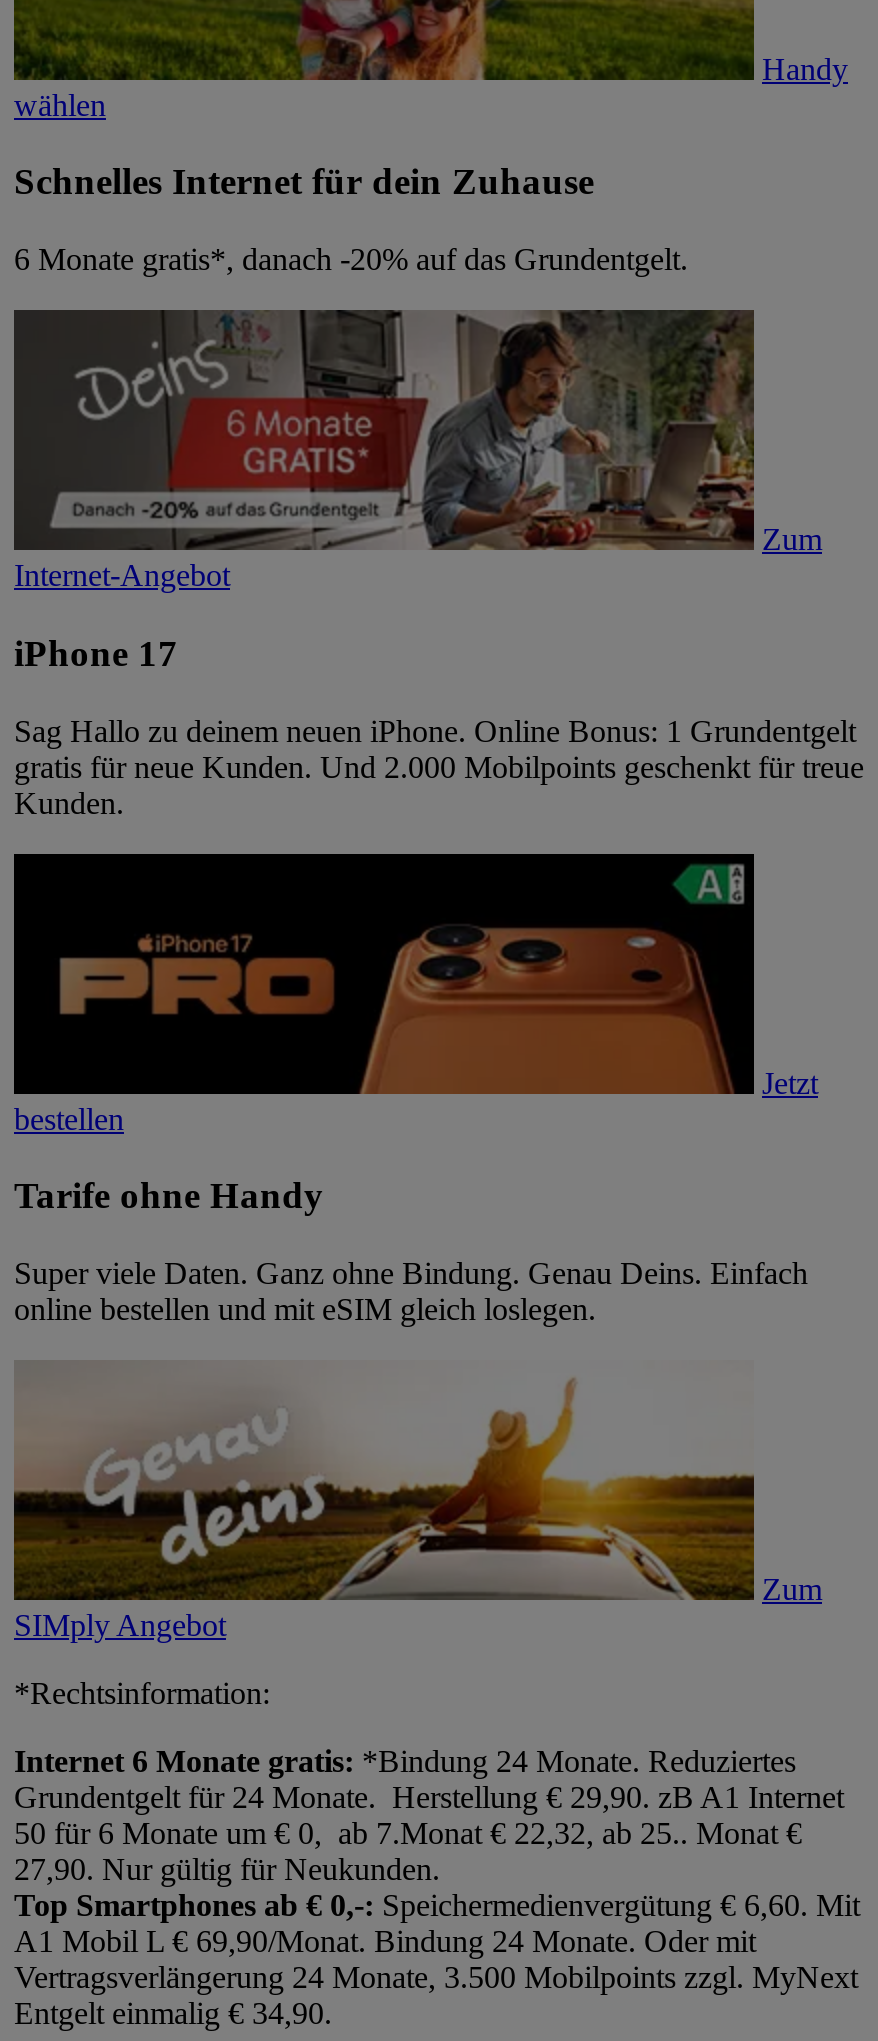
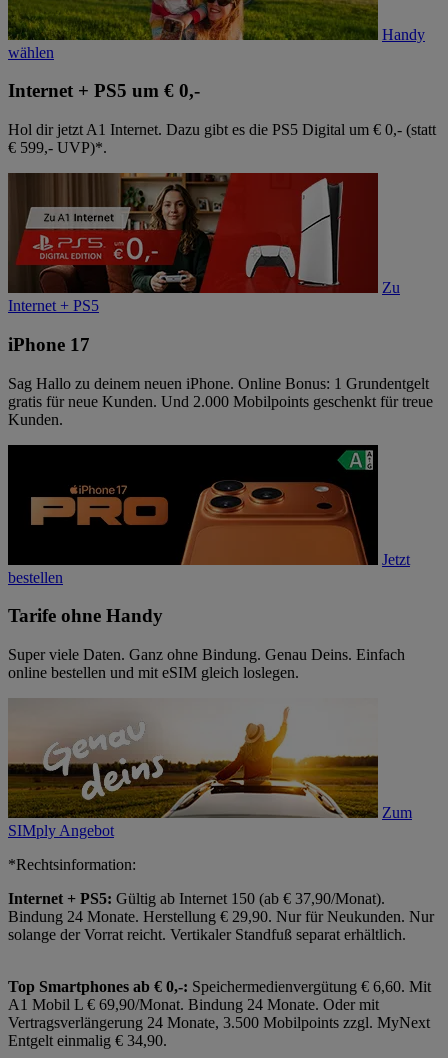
- Schnelles Internet für dein Zuhause
+ Internet + PS5 um € 0,-

- 6 Monate gratis*, danach -20% auf das Grundentgelt.
+ Hol dir jetzt A1 Internet. Dazu gibt es die PS5 Digital um € 0,- (statt
+ € 599,- UVP)*.

- [image]
- Zum
- Internet-Angebot
+ [image]
+ Zu
+ Internet + PS5

- Internet 6 Monate gratis: *Bindung 24 Monate. Reduziertes
- Grundentgelt für 24 Monate. Herstellung € 29,90. zB A1 Internet
- 50 für 6 Monate um € 0, ab 7.Monat € 22,32, ab 25.. Monat €
- 27,90. Nur gültig für Neukunden.
+ Internet + PS5: Gültig ab Internet 150 (ab € 37,90/Monat).
+ Bindung 24 Monate. Herstellung € 29,90. Nur für Neukunden. Nur
+ solange der Vorrat reicht. Vertikaler Standfuß separat erhältlich.
